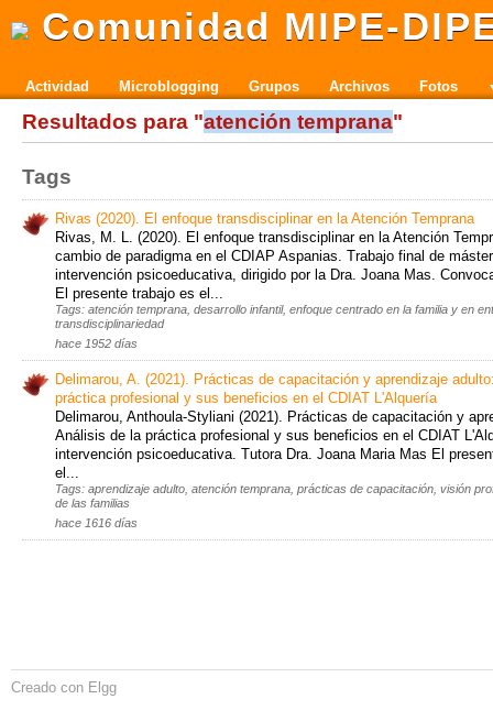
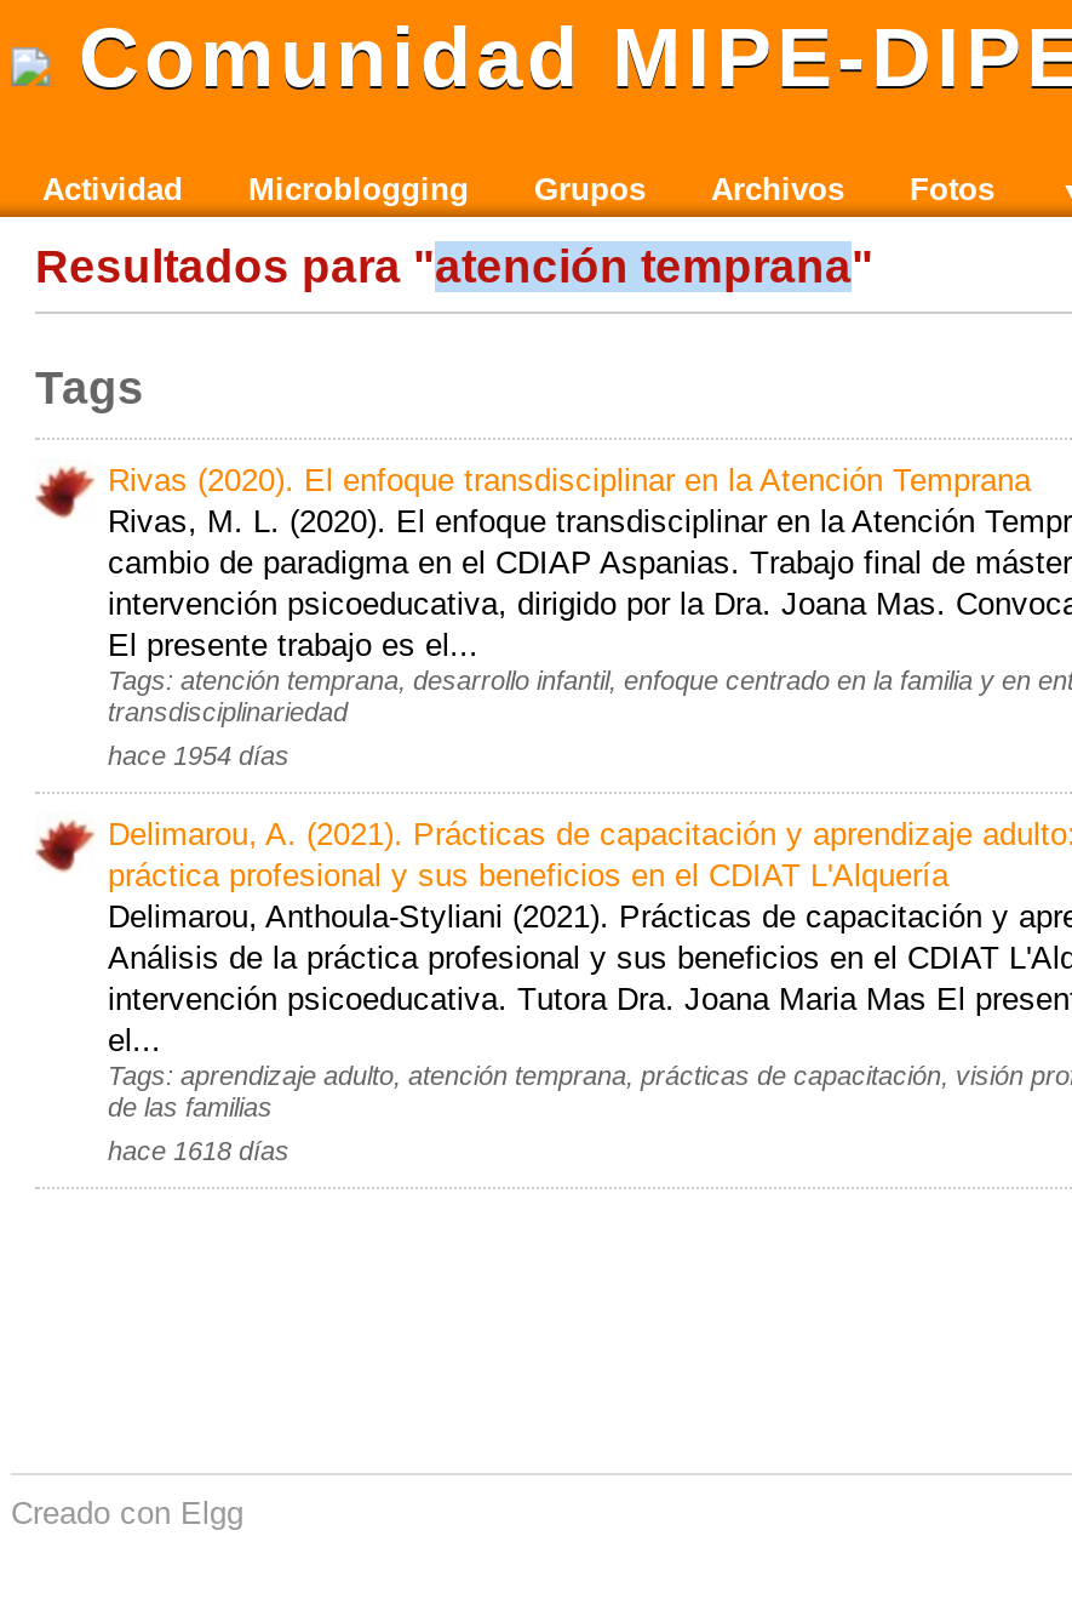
- hace 1952 días
+ hace 1954 días

- hace 1616 días
+ hace 1618 días
